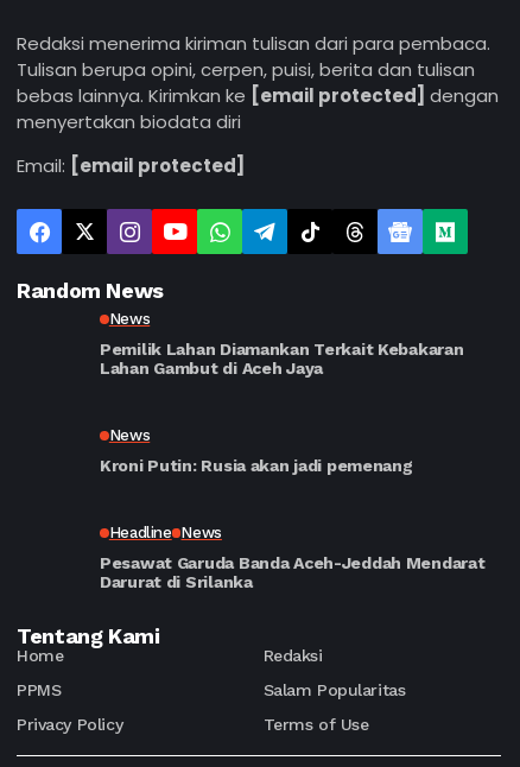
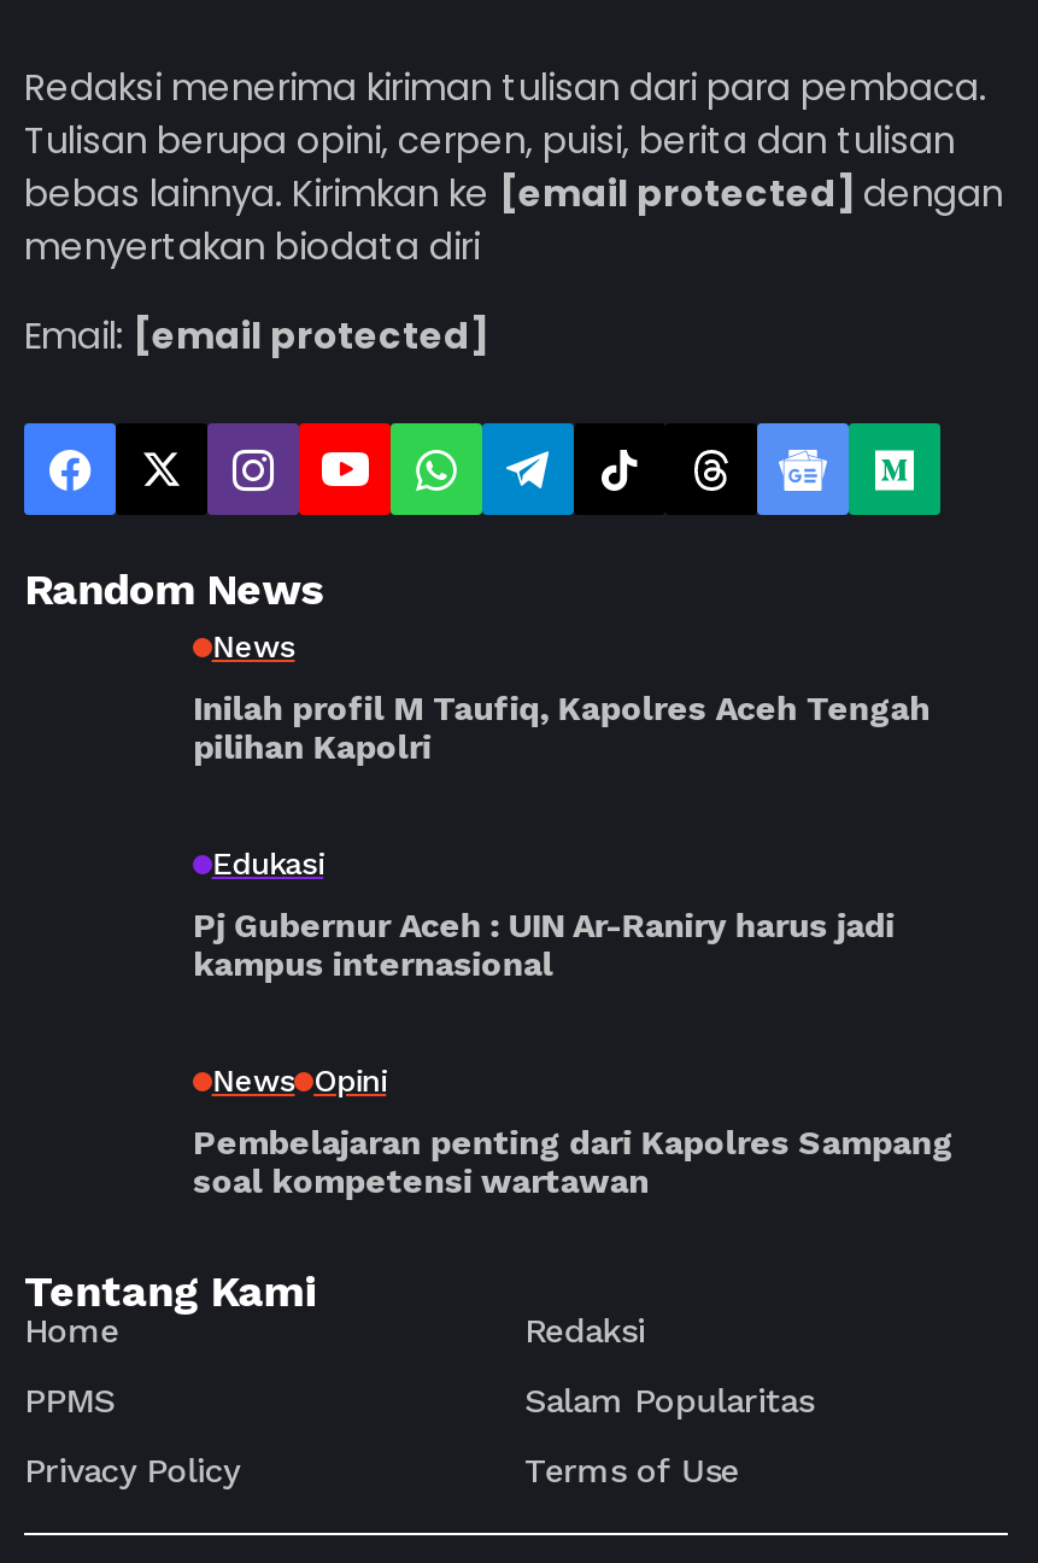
- Pemilik Lahan Diamankan Terkait Kebakaran
- Lahan Gambut di Aceh Jaya
+ Inilah profil M Taufiq, Kapolres Aceh Tengah
+ pilihan Kapolri

- News
+ Edukasi

- Kroni Putin: Rusia akan jadi pemenang
+ Pj Gubernur Aceh : UIN Ar-Raniry harus jadi
+ kampus internasional

- Headline News
+ News Opini

- Pesawat Garuda Banda Aceh-Jeddah Mendarat
- Darurat di Srilanka
+ Pembelajaran penting dari Kapolres Sampang
+ soal kompetensi wartawan
